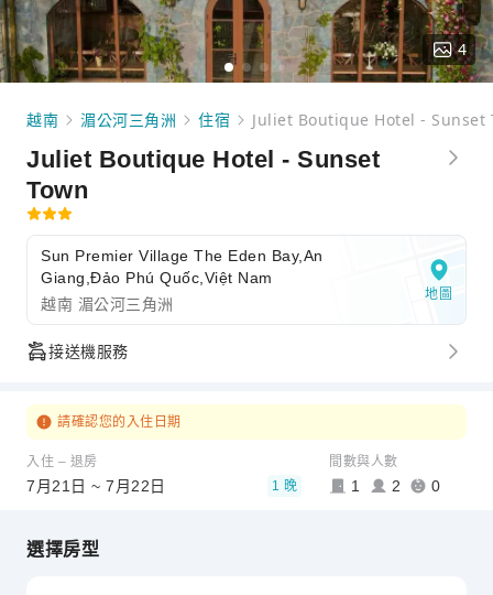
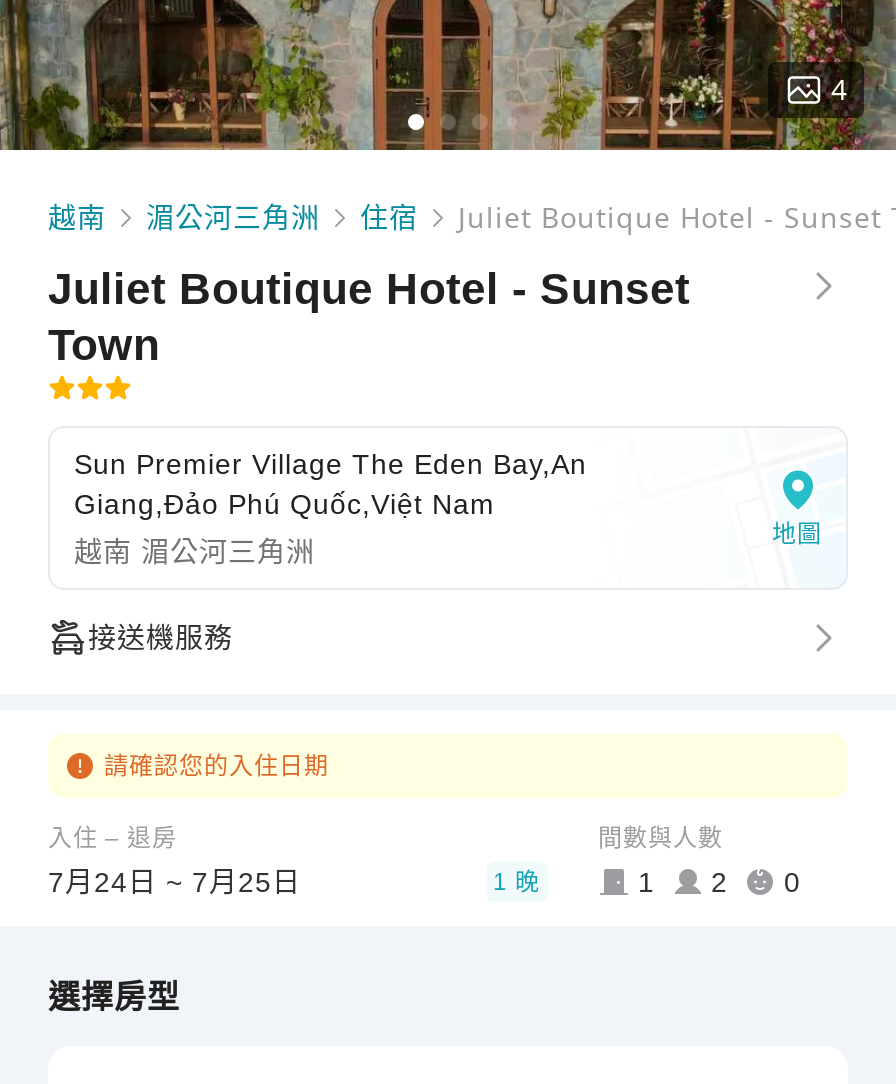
- 7月21日 ~ 7月22日
+ 7月24日 ~ 7月25日
